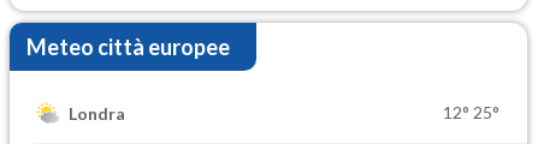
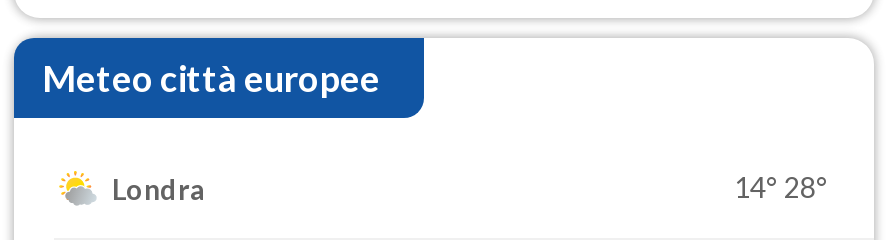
- 12° 25°
+ 14° 28°
